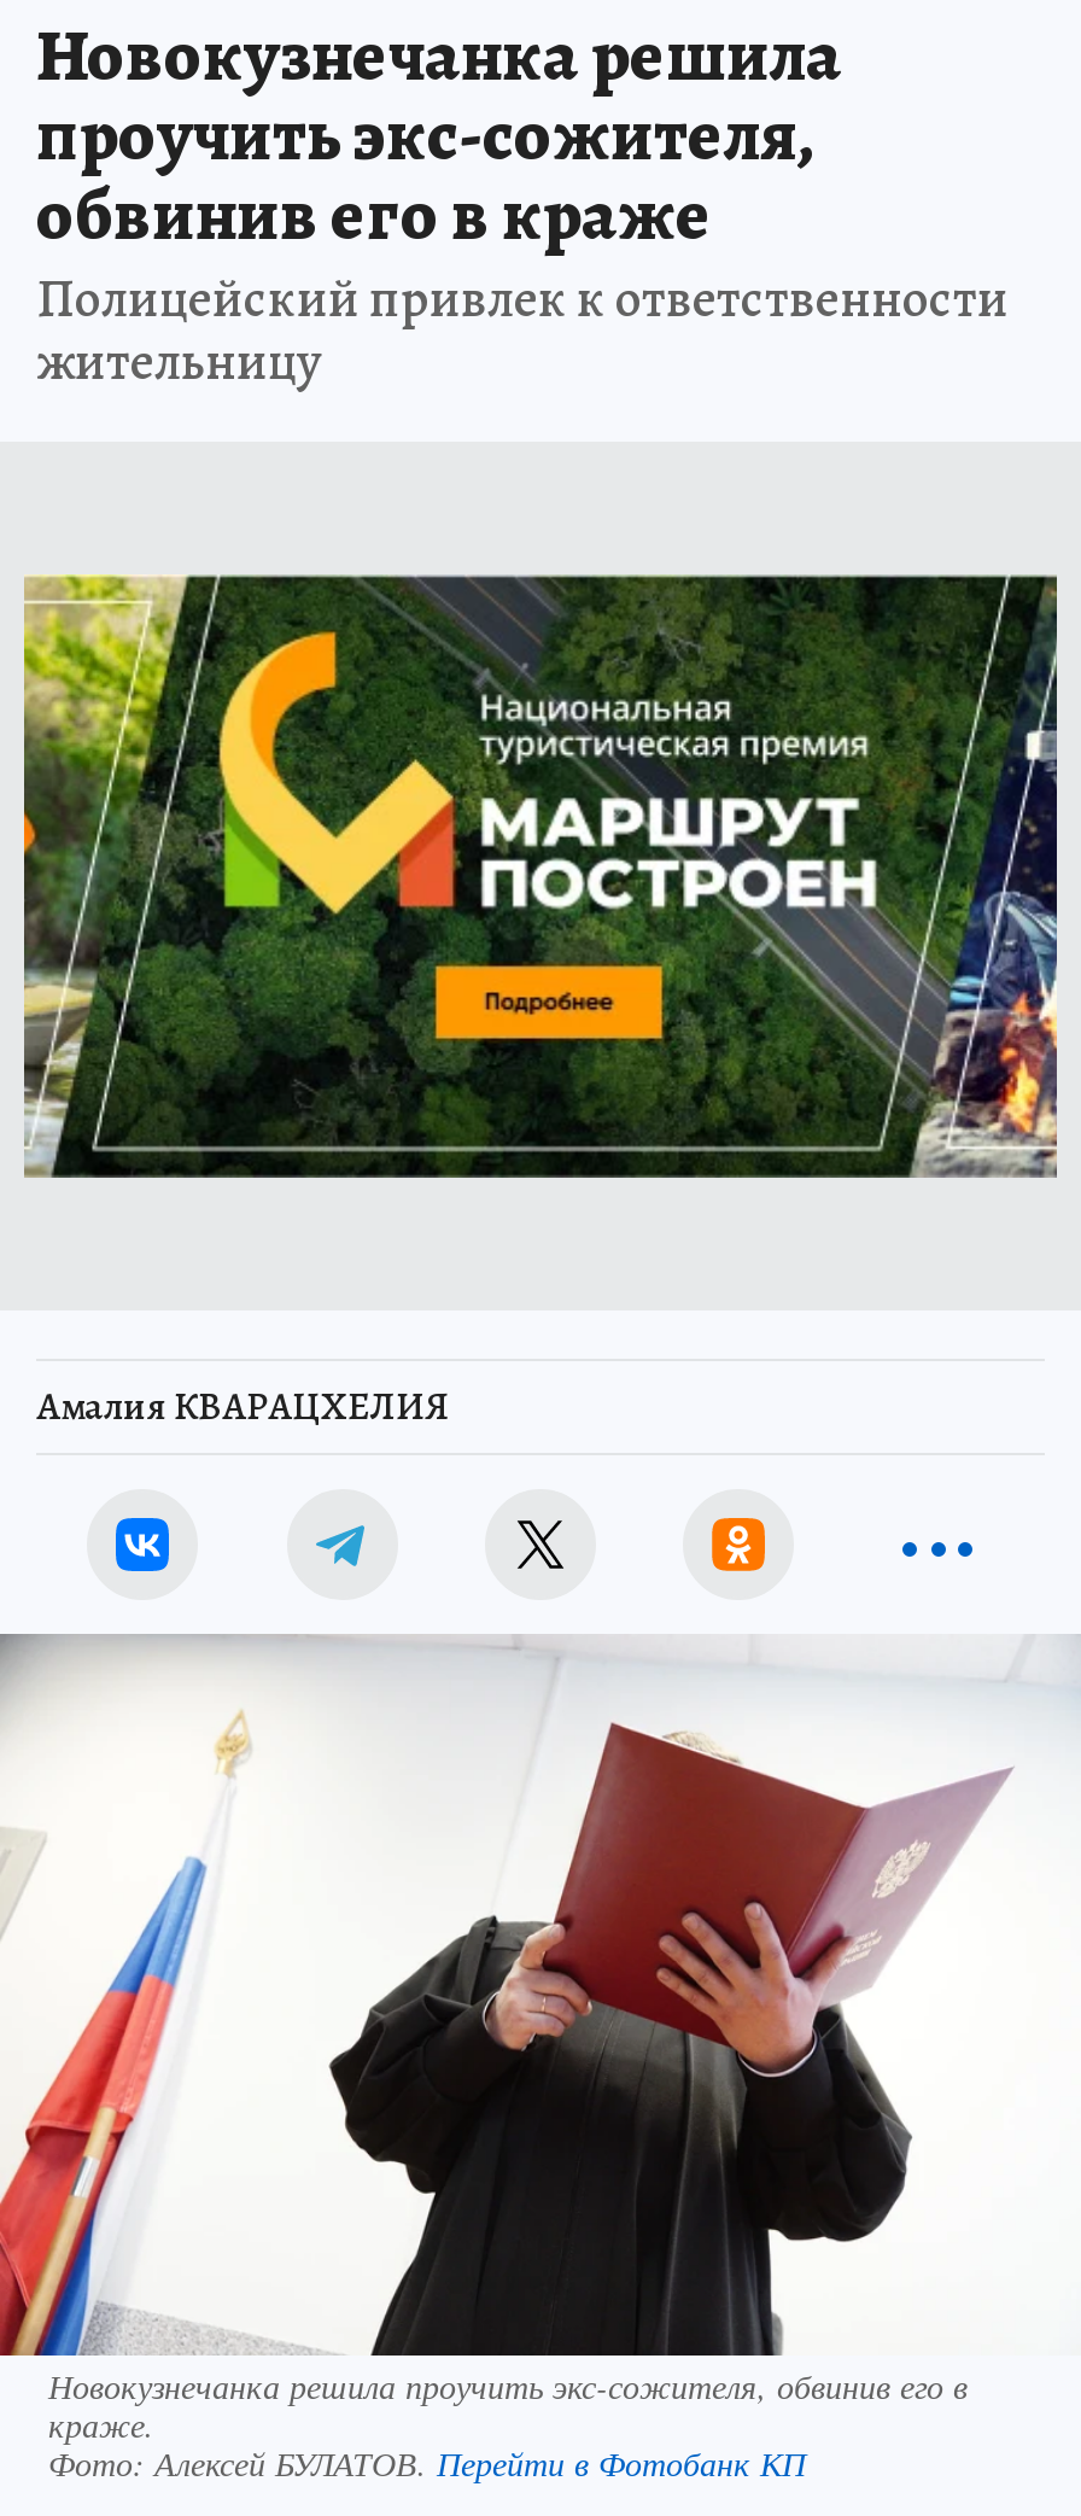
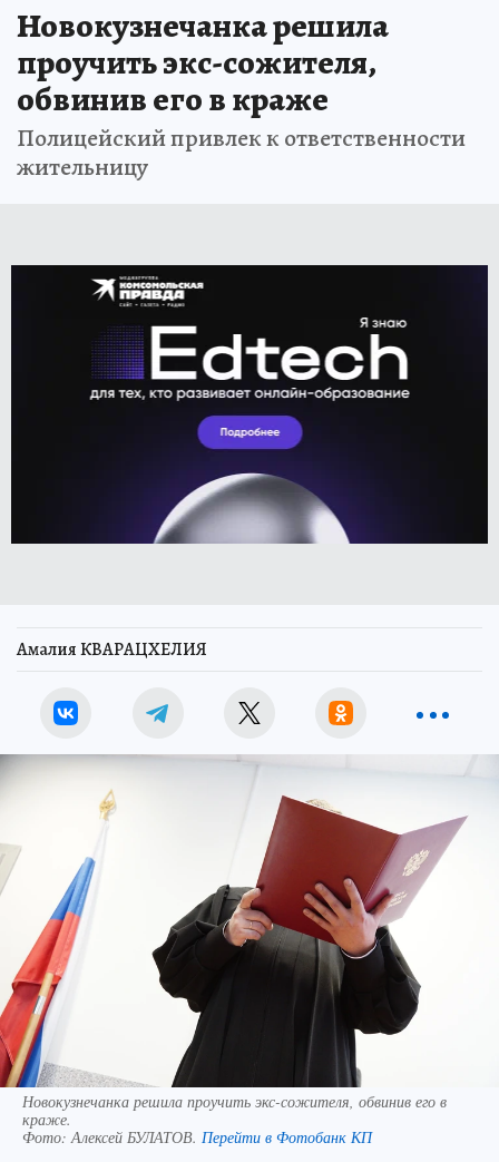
- [image]
+ [image]
